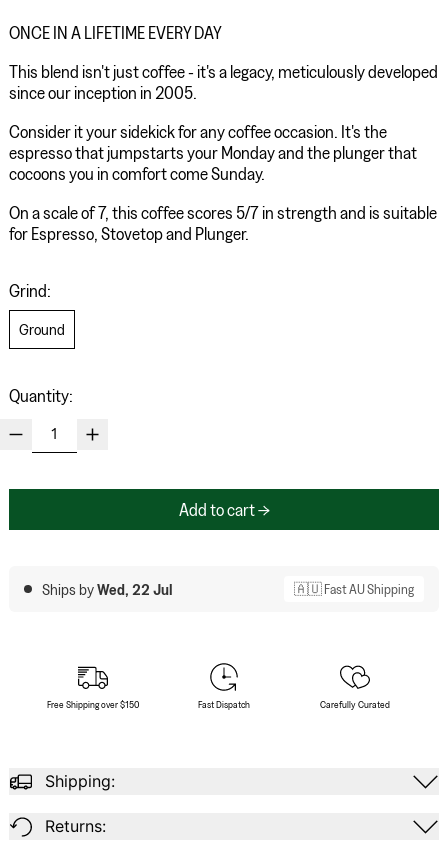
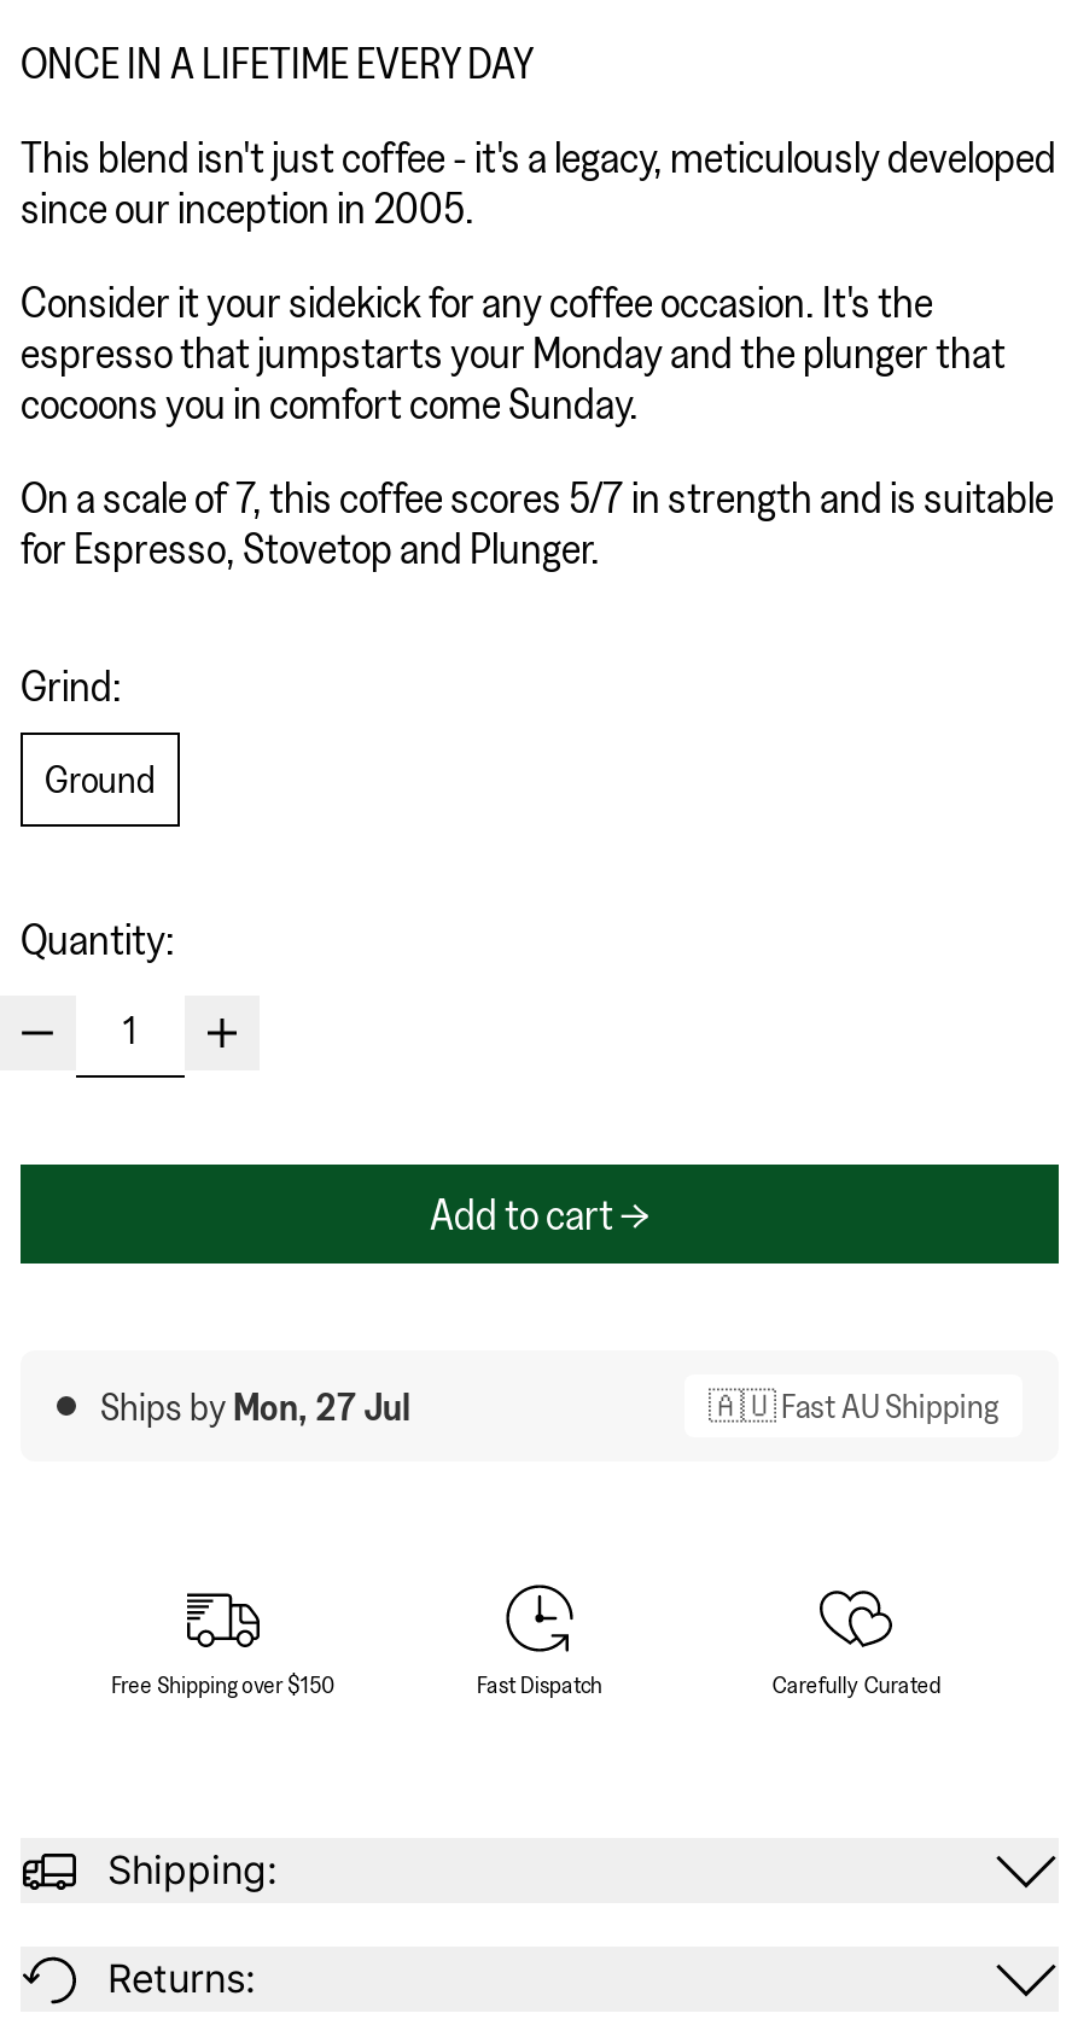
- Ships by Wed, 22 Jul
+ Ships by Mon, 27 Jul
